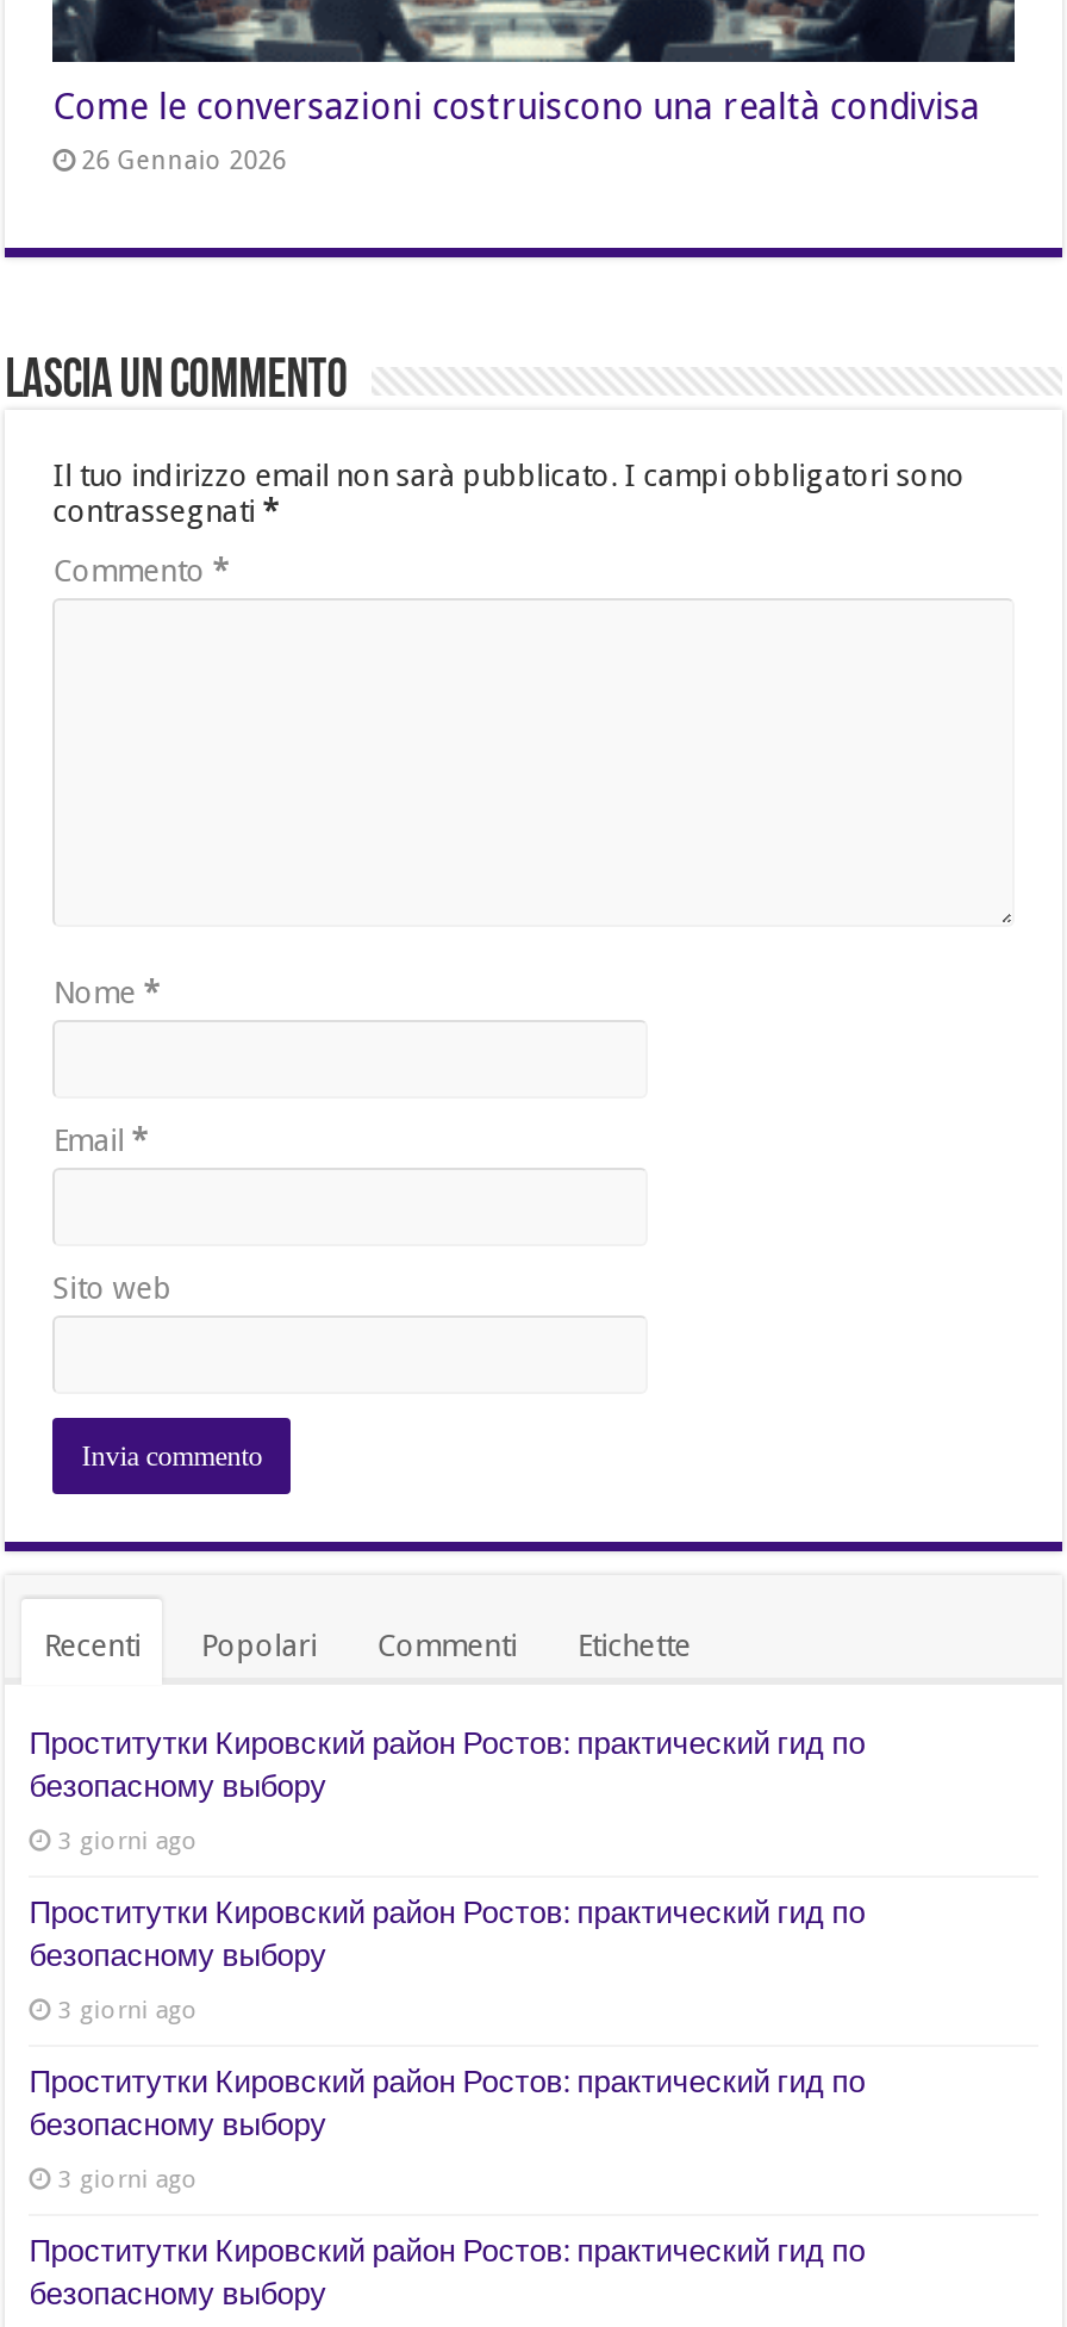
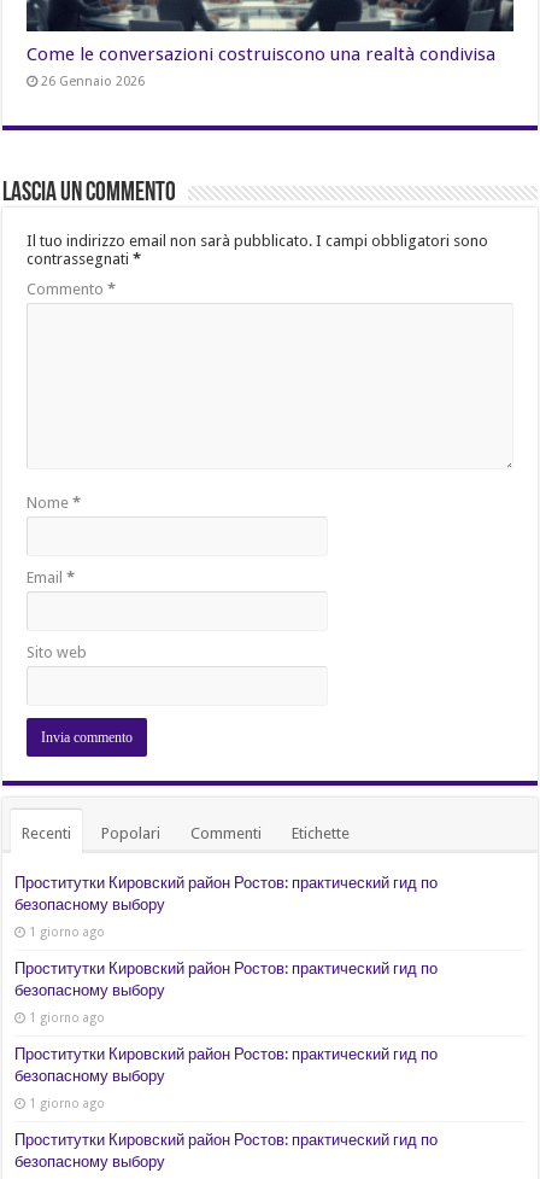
- 3 giorni ago
+ 1 giorno ago

- 3 giorni ago
+ 1 giorno ago

- 3 giorni ago
+ 1 giorno ago
